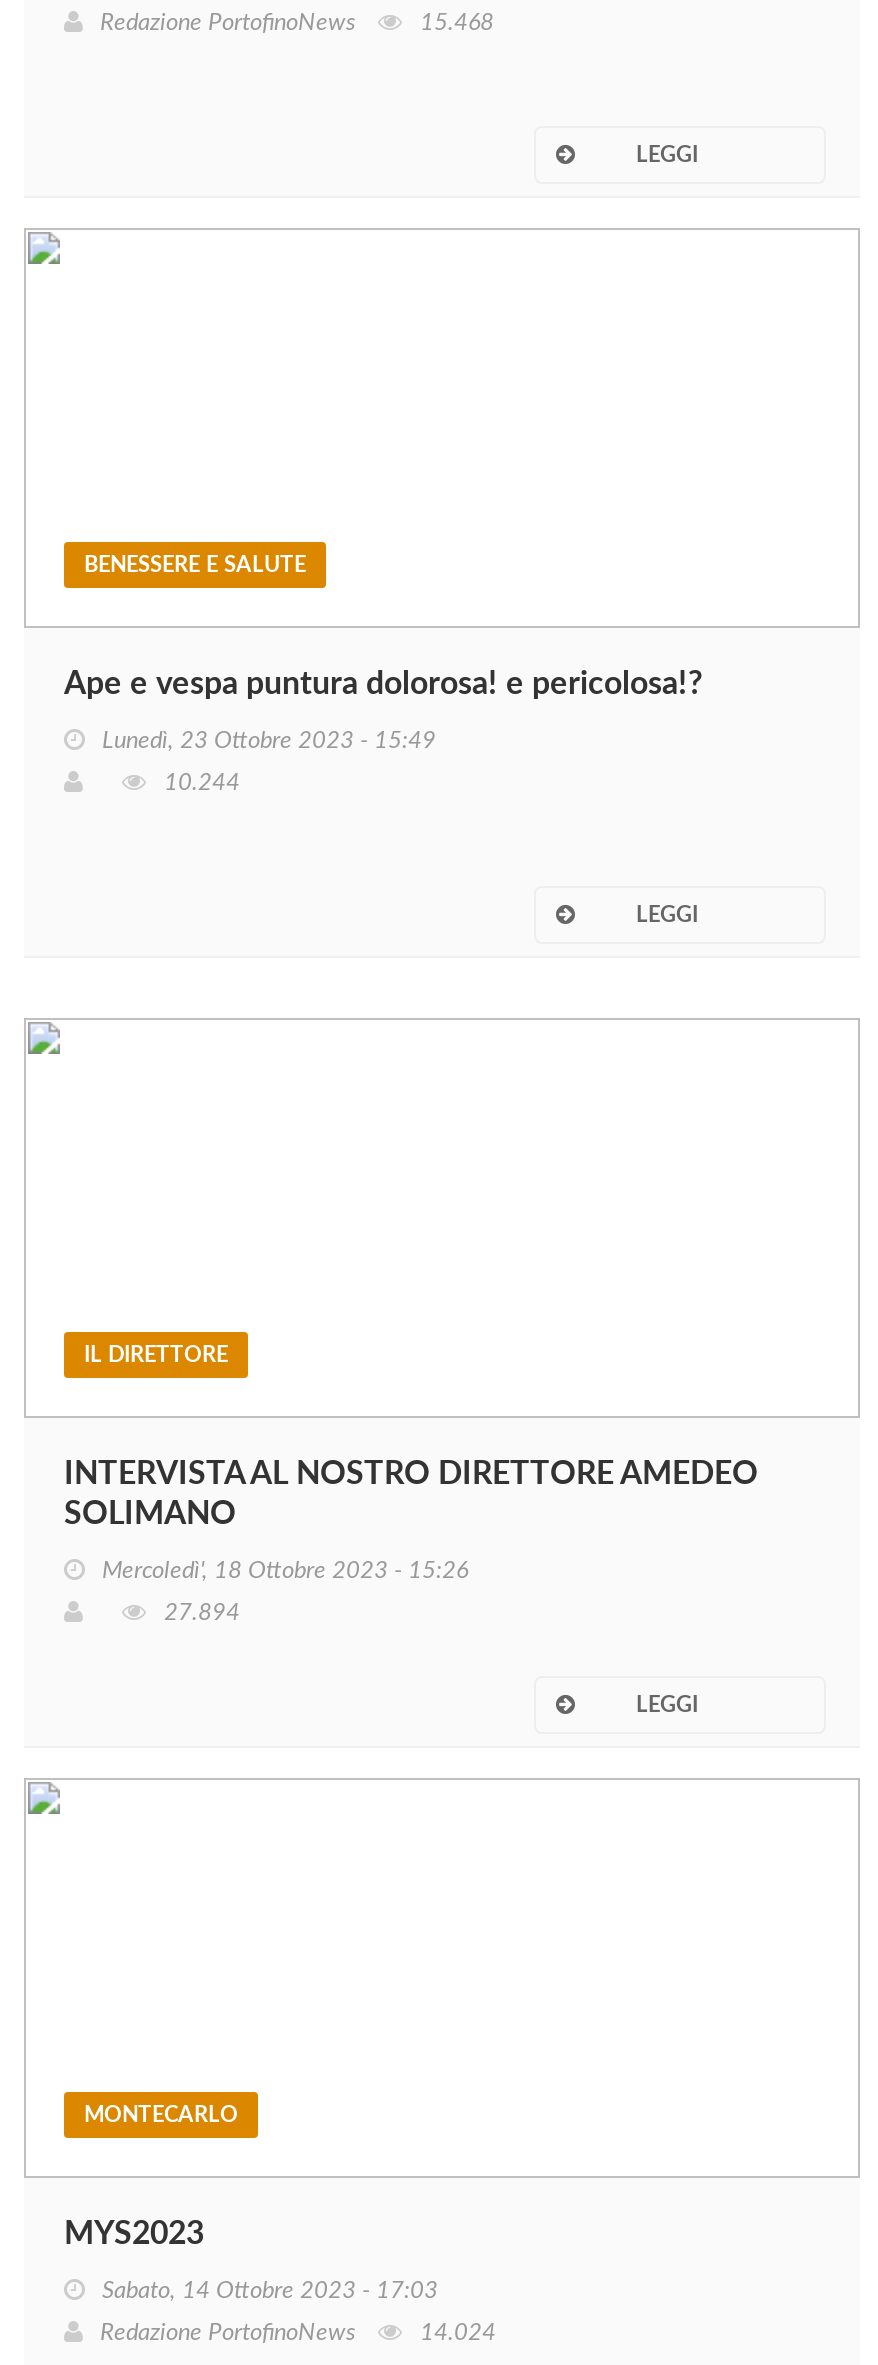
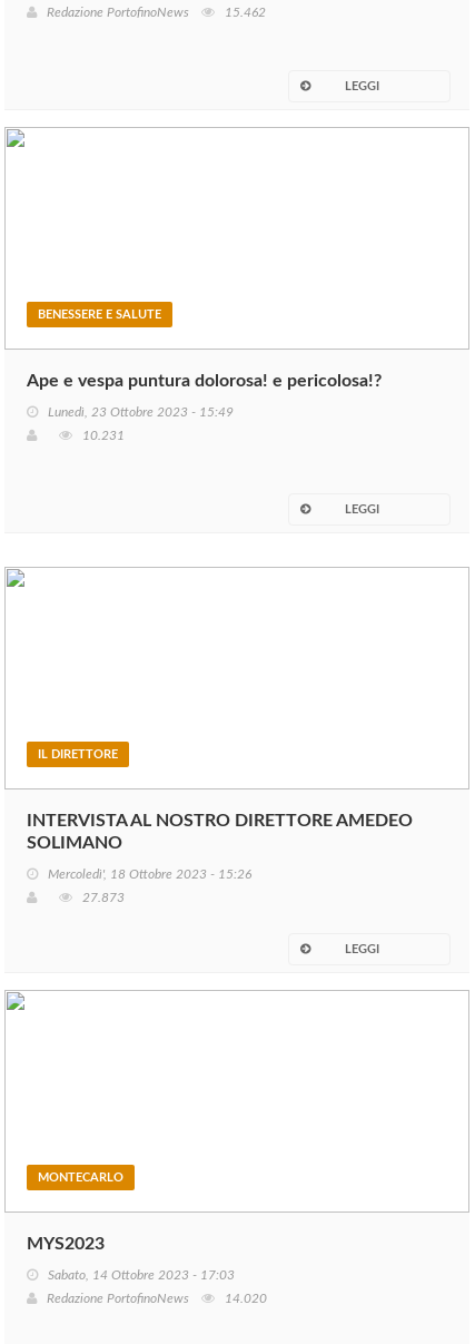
- 15.468
+ 15.462

- 10.244
+ 10.231

- 27.894
+ 27.873

- 14.024
+ 14.020
